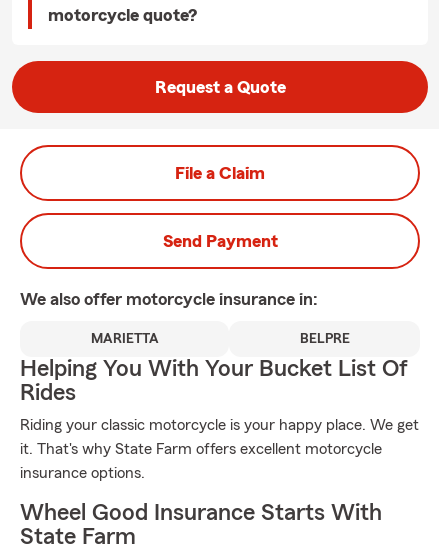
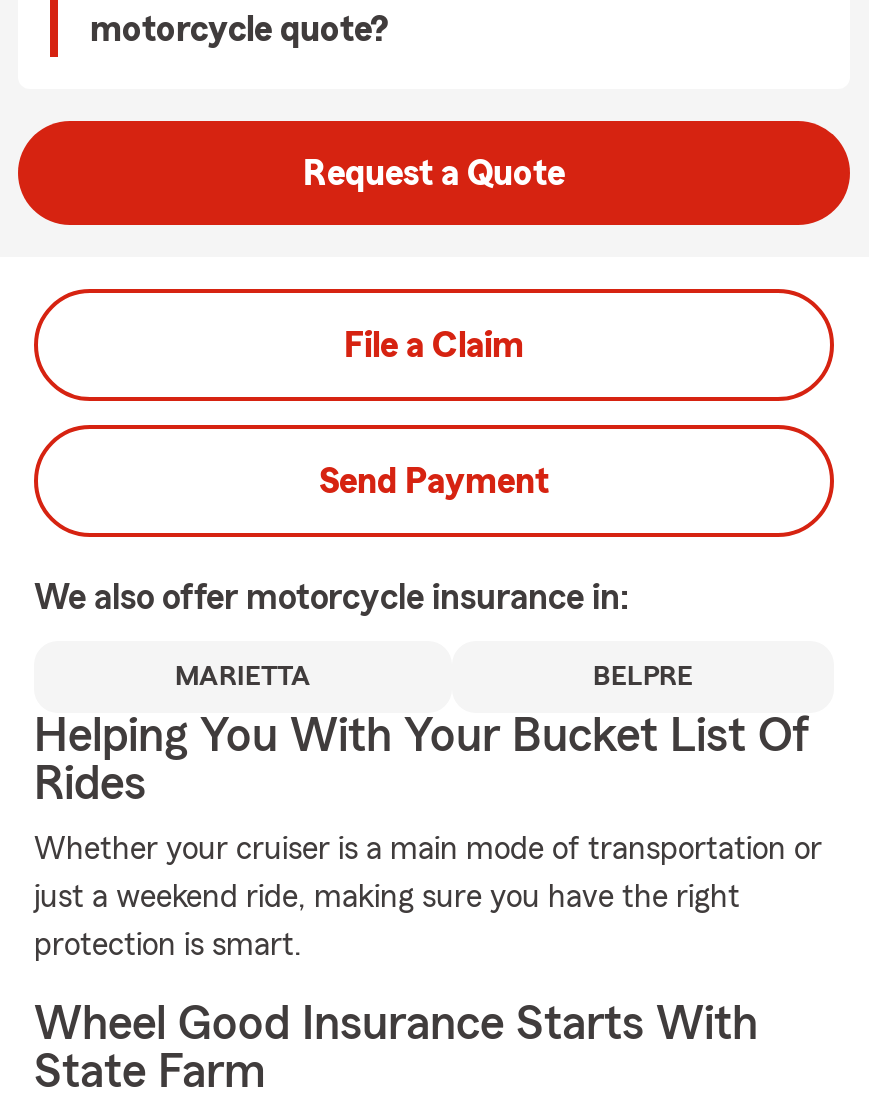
- Riding your classic motorcycle is your happy place. We get
+ Whether your cruiser is a main mode of transportation or

- it. That's why State Farm offers excellent motorcycle
+ just a weekend ride, making sure you have the right

- insurance options.
+ protection is smart.
